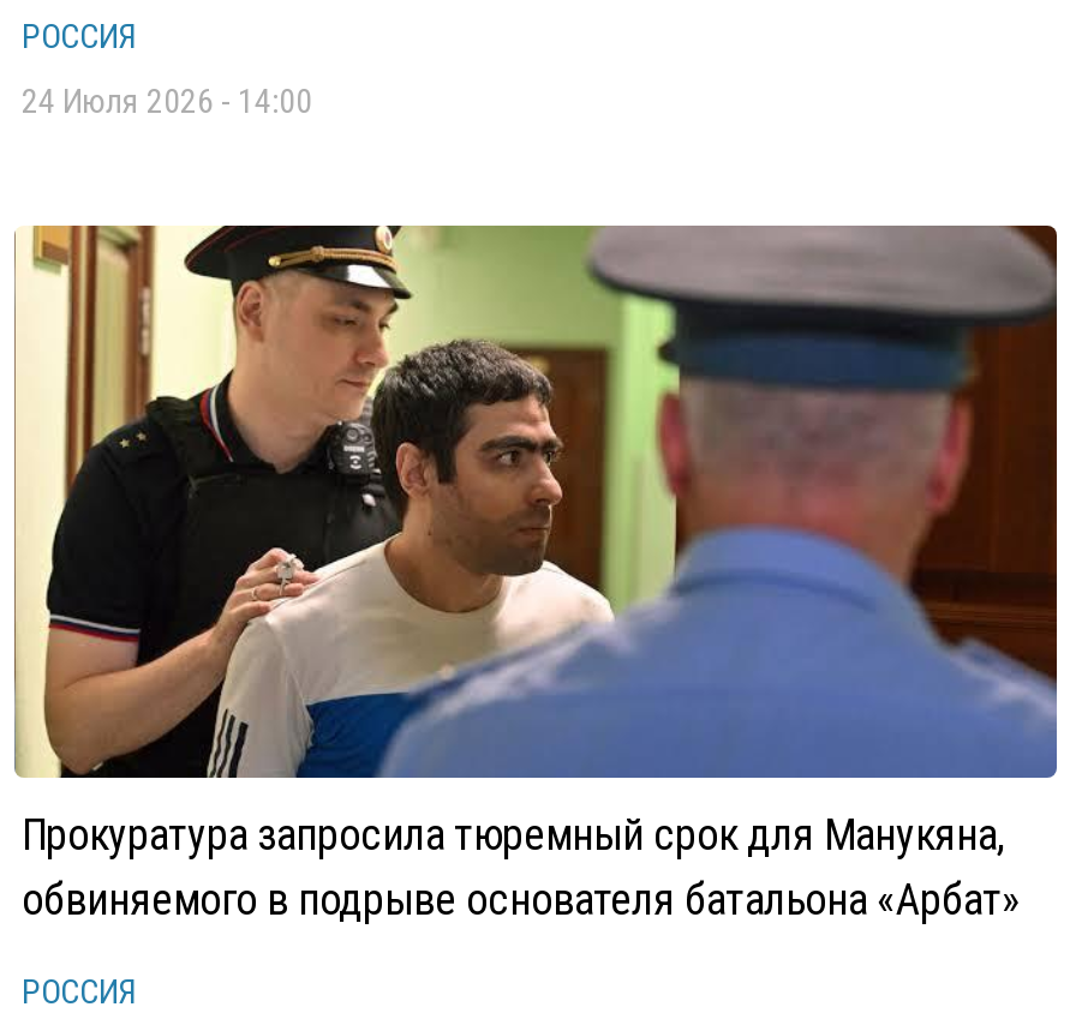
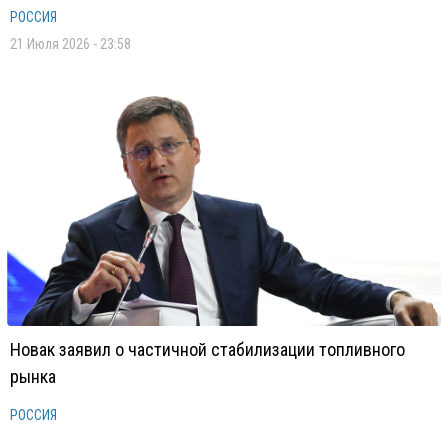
- 24 Июля 2026 - 14:00
+ 21 Июля 2026 - 23:58

- [image]
- Прокуратура запросила тюремный срок для Манукяна,
- обвиняемого в подрыве основателя батальона «Арбат»
+ [image]
+ Новак заявил о частичной стабилизации топливного
+ рынка
